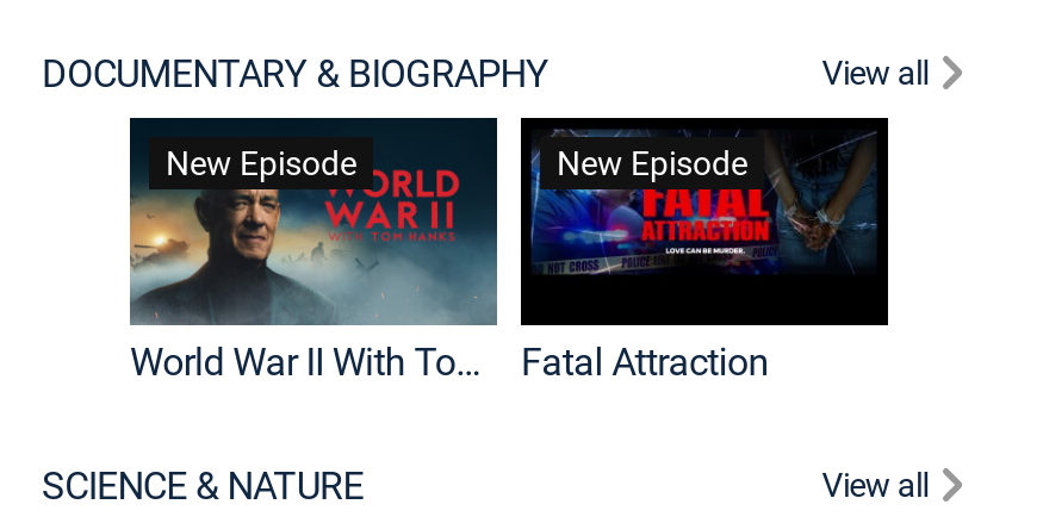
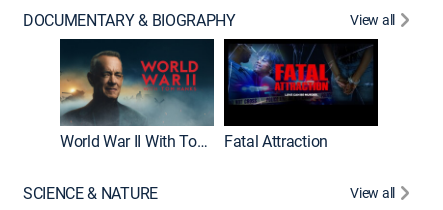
- New Episode

- New Episode
